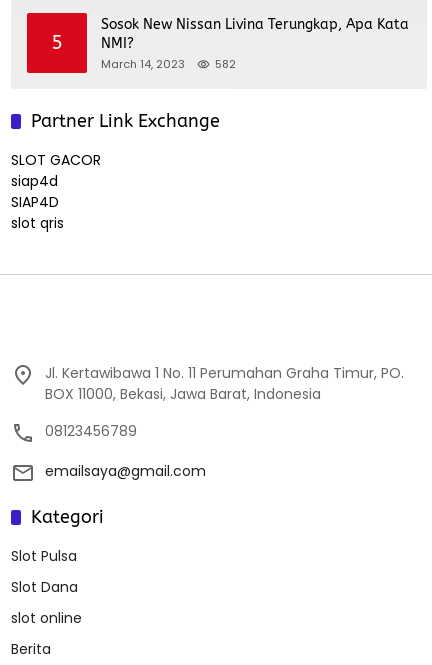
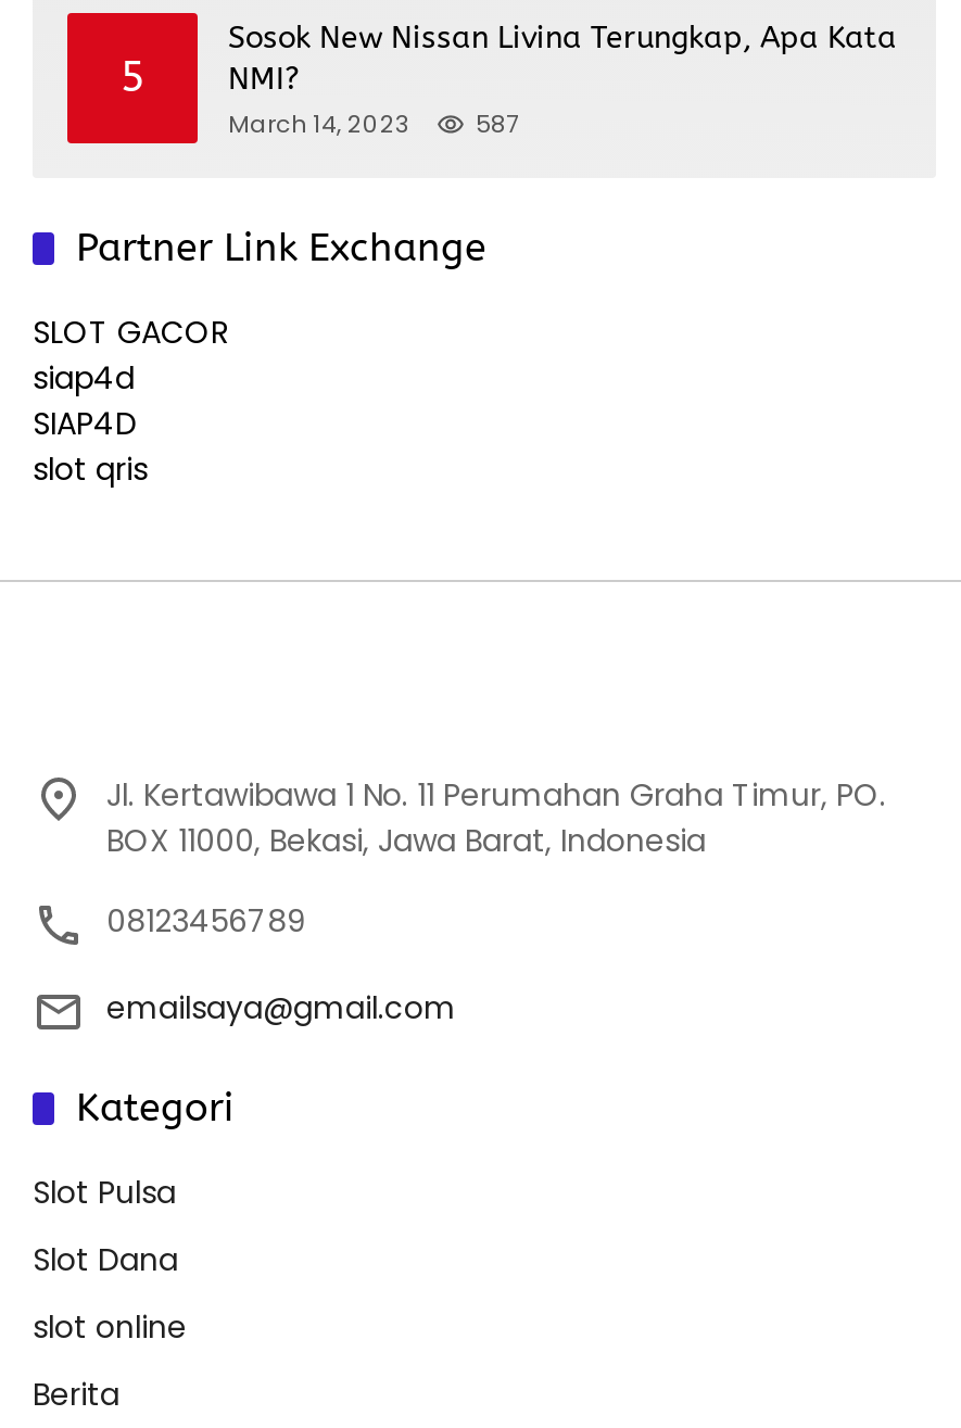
- March 14, 2023 582
+ March 14, 2023 587
